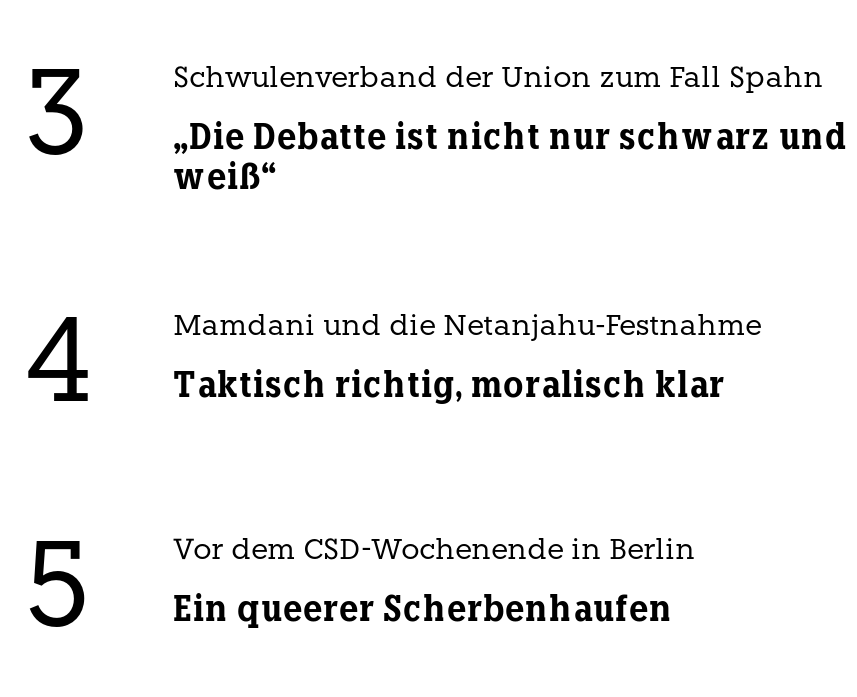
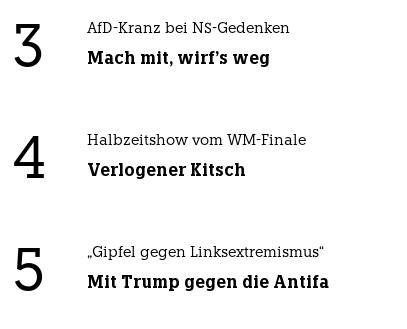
- Schwulenverband der Union zum Fall Spahn
+ AfD-Kranz bei NS-Gedenken

- „Die Debatte ist nicht nur schwarz und
- weiß“
+ Mach mit, wirf's weg

- Mamdani und die Netanjahu-Festnahme
+ Halbzeitshow vom WM-Finale

- Taktisch richtig, moralisch klar
+ Verlogener Kitsch

- Vor dem CSD-Wochenende in Berlin
+ „Gipfel gegen Linksextremismus“

- Ein queerer Scherbenhaufen
+ Mit Trump gegen die Antifa
